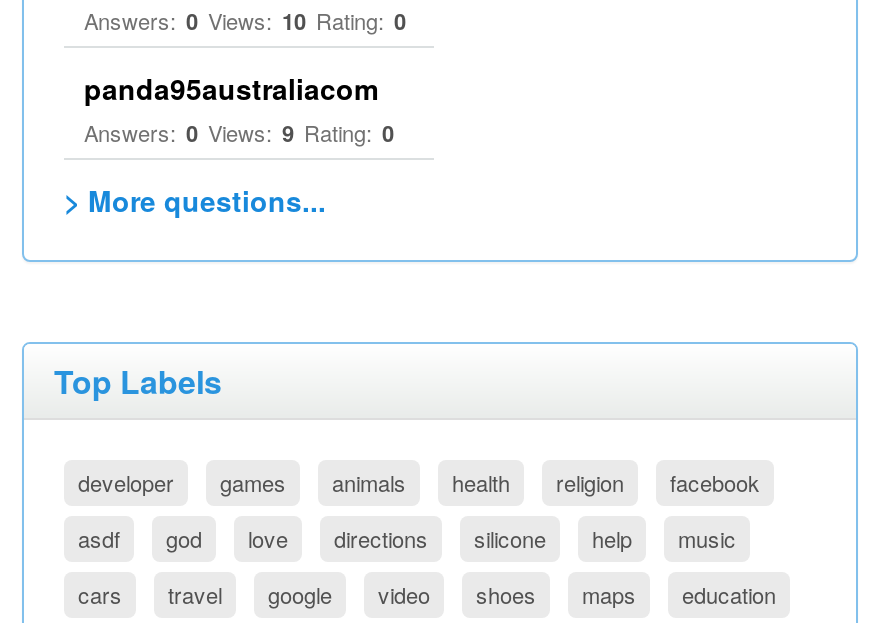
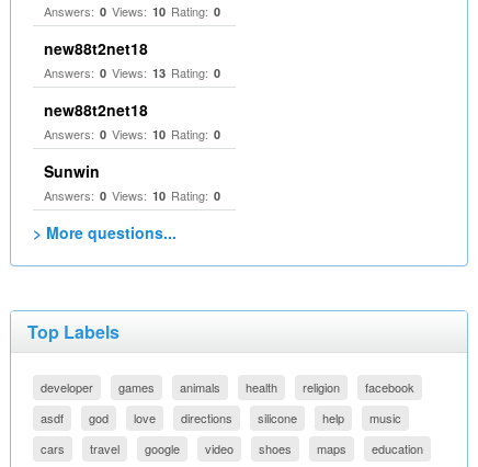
- panda95australiacom
- Answers: 0 Views: 9 Rating: 0
+ new88t2net18
+ Answers: 0 Views: 13 Rating: 0
+ new88t2net18
+ Answers: 0 Views: 10 Rating: 0
+ Sunwin
+ Answers: 0 Views: 10 Rating: 0
